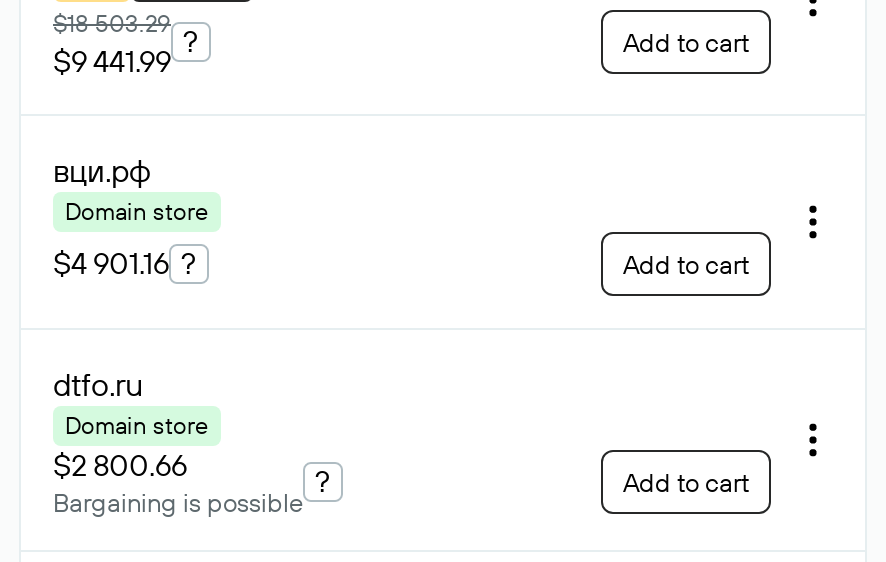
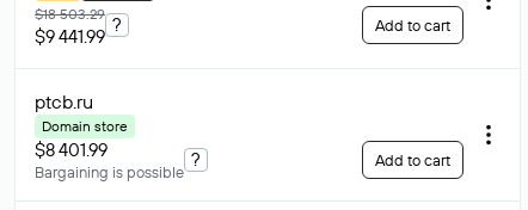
- вци.рф
+ ptcb.ru

- $4 901.16 ?
- Add to cart
- dtfo.ru
- Domain store
- $2 800.66
+ $8 401.99
